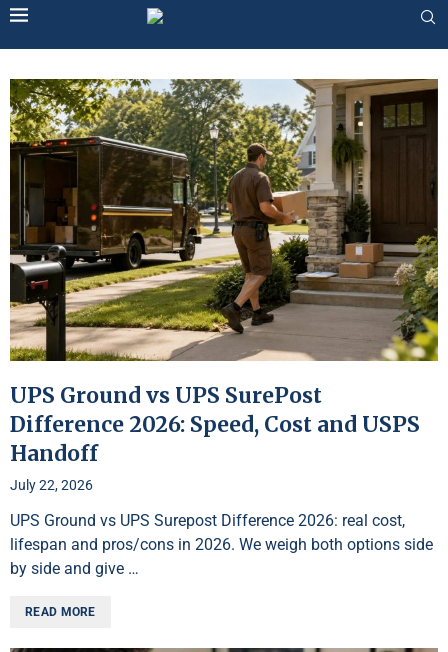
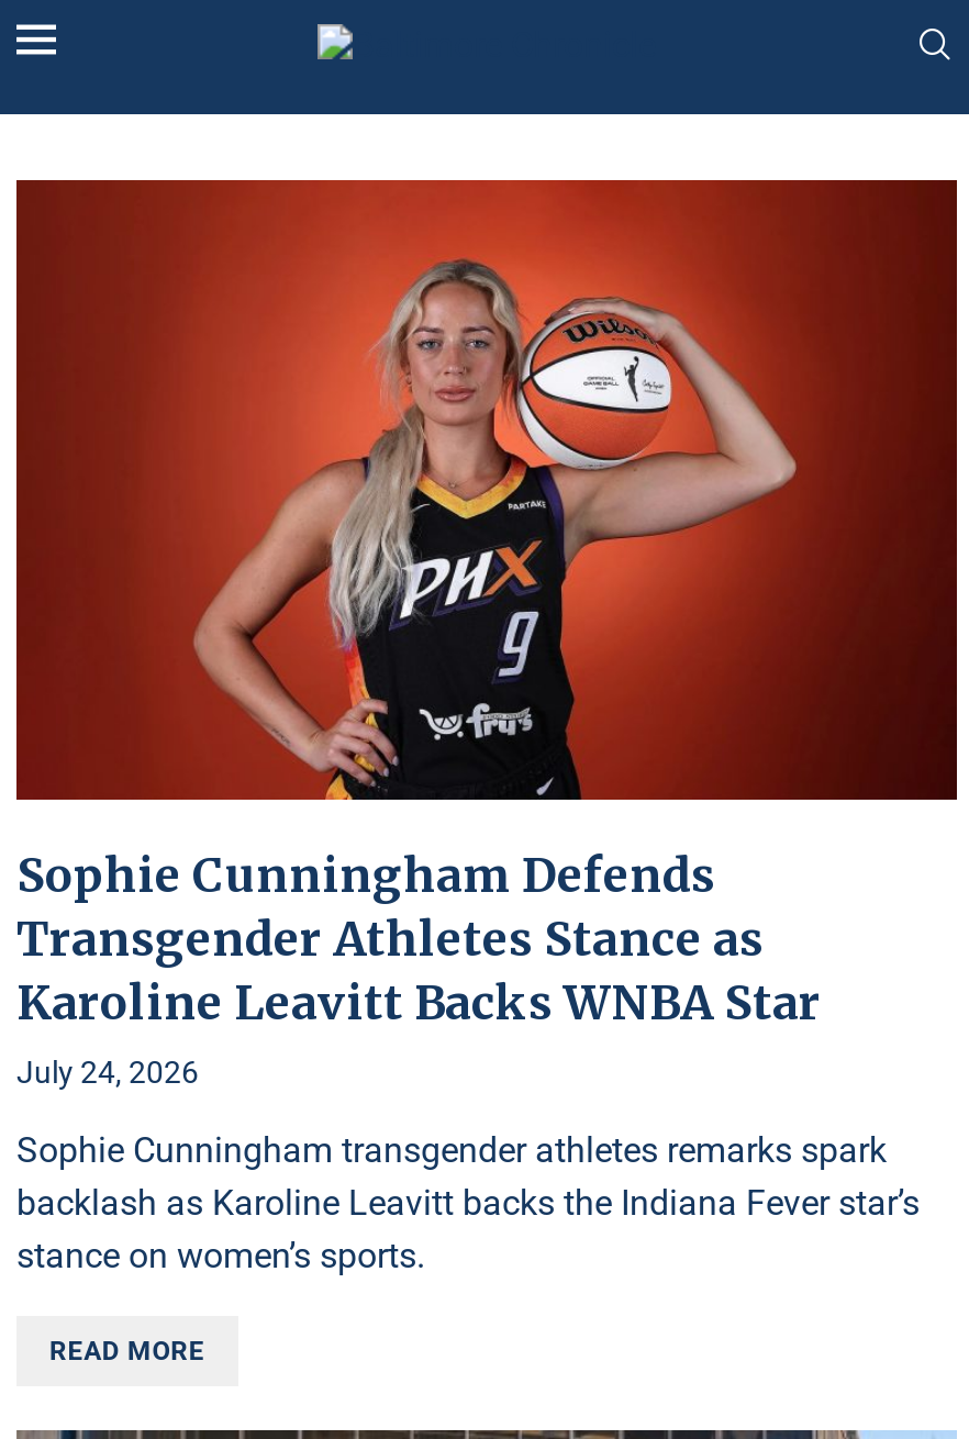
- [image]
- UPS Ground vs UPS SurePost
- Difference 2026: Speed, Cost and USPS
- Handoff
- July 22, 2026
+ [image]
+ Sophie Cunningham Defends
+ Transgender Athletes Stance as
+ Karoline Leavitt Backs WNBA Star
+ July 24, 2026

- UPS Ground vs UPS Surepost Difference 2026: real cost,
- lifespan and pros/cons in 2026. We weigh both options side
- by side and give …
+ Sophie Cunningham transgender athletes remarks spark
+ backlash as Karoline Leavitt backs the Indiana Fever star’s
+ stance on women’s sports.
